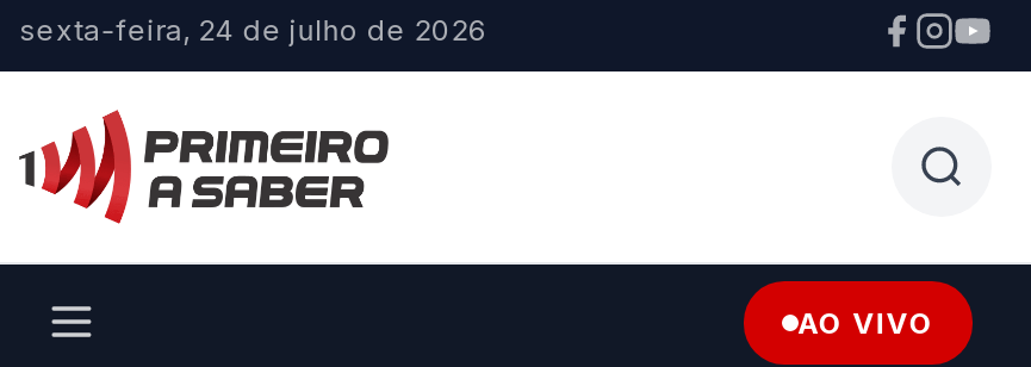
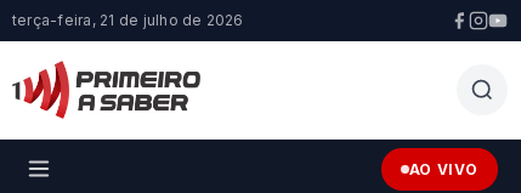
- sexta-feira, 24 de julho de 2026
+ terça-feira, 21 de julho de 2026
